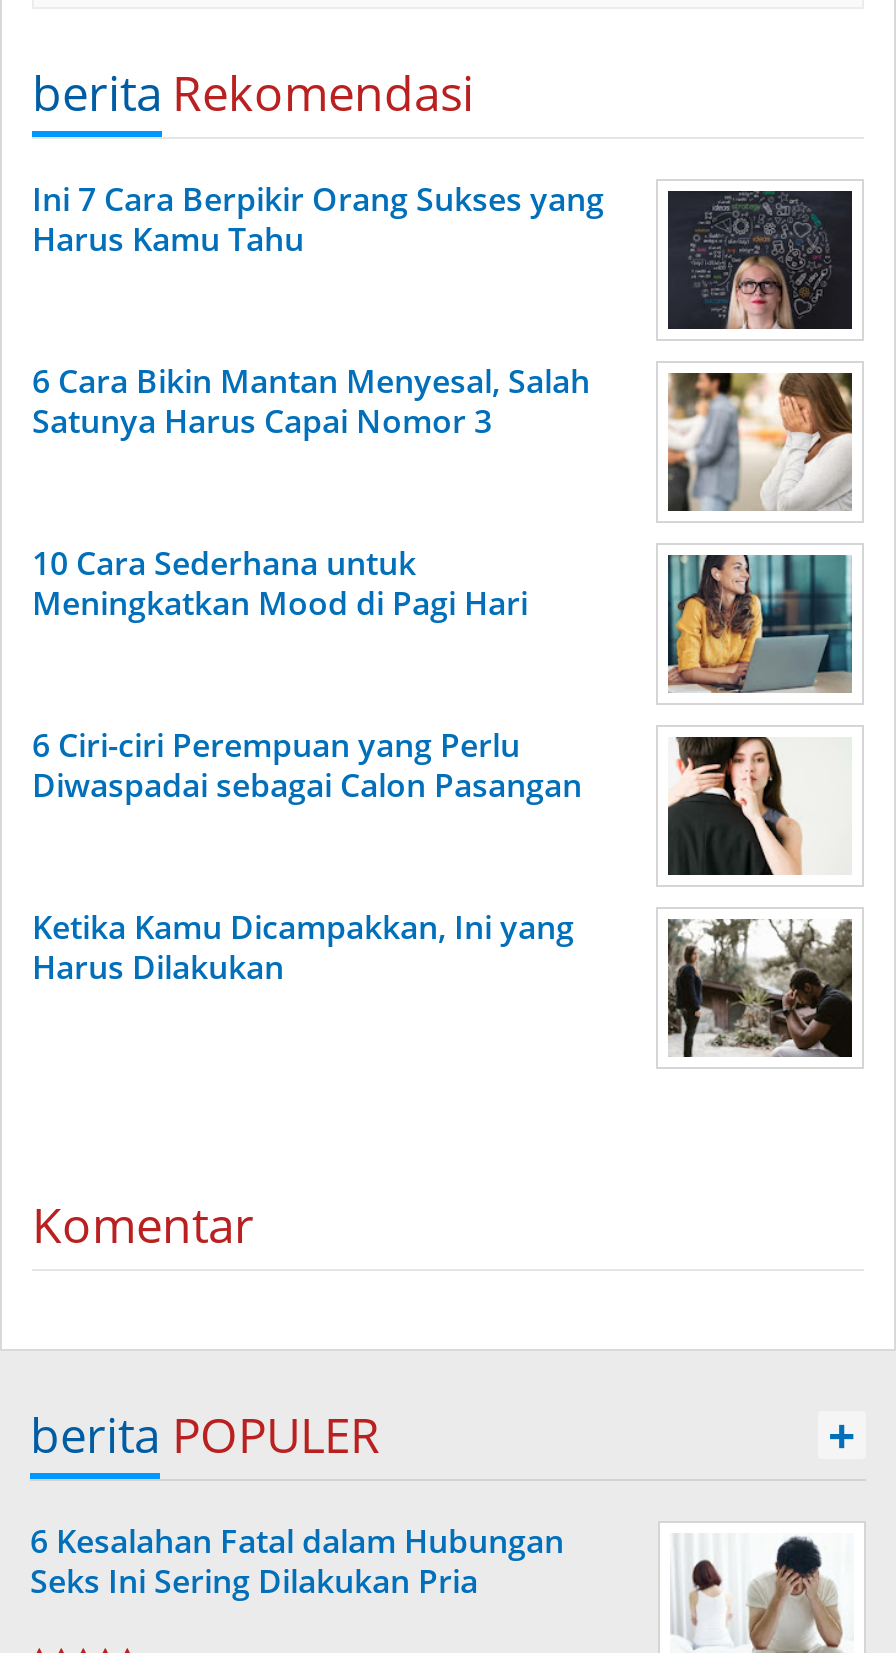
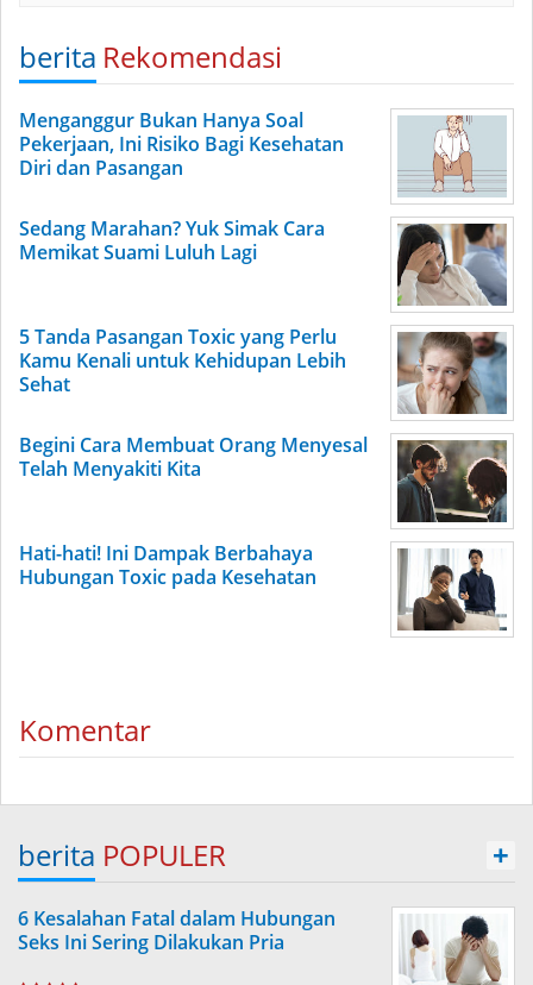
- Ini 7 Cara Berpikir Orang Sukses yang
- Harus Kamu Tahu
+ Menganggur Bukan Hanya Soal
+ Pekerjaan, Ini Risiko Bagi Kesehatan
+ Diri dan Pasangan

- [image]
+ [image]

- 6 Cara Bikin Mantan Menyesal, Salah
- Satunya Harus Capai Nomor 3
+ Sedang Marahan? Yuk Simak Cara
+ Memikat Suami Luluh Lagi

- [image]
+ [image]

- 10 Cara Sederhana untuk
- Meningkatkan Mood di Pagi Hari
+ 5 Tanda Pasangan Toxic yang Perlu
+ Kamu Kenali untuk Kehidupan Lebih
+ Sehat

- [image]
+ [image]

- 6 Ciri-ciri Perempuan yang Perlu
- Diwaspadai sebagai Calon Pasangan
+ Begini Cara Membuat Orang Menyesal
+ Telah Menyakiti Kita

- [image]
+ [image]

- Ketika Kamu Dicampakkan, Ini yang
- Harus Dilakukan
+ Hati-hati! Ini Dampak Berbahaya
+ Hubungan Toxic pada Kesehatan

- [image]
+ [image]
